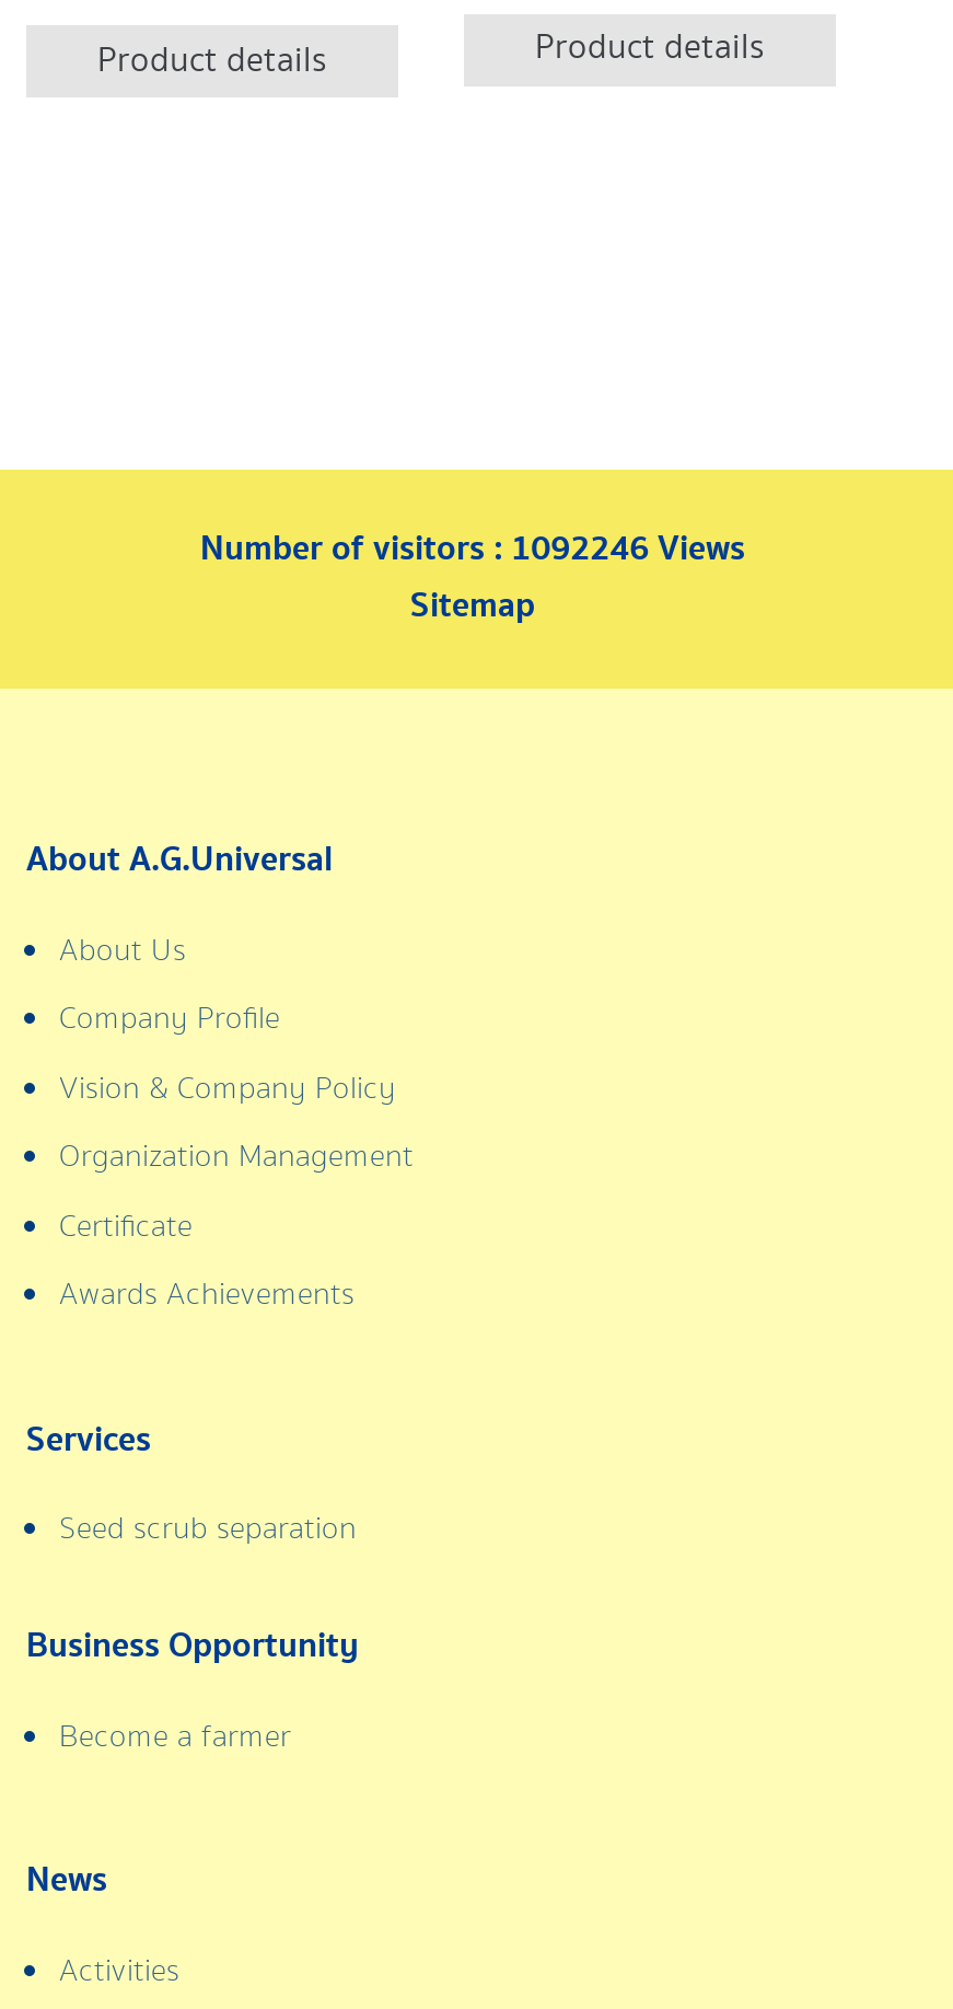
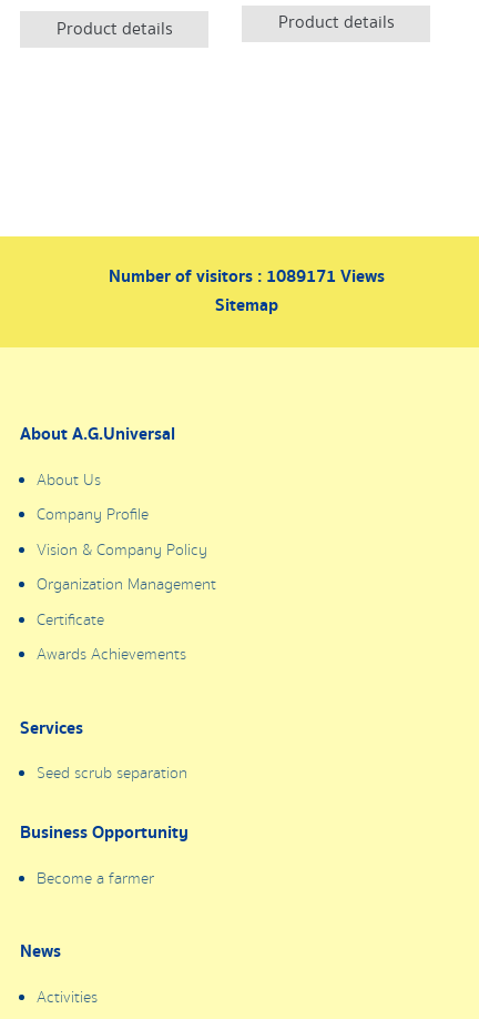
- Number of visitors : 1092246 Views
+ Number of visitors : 1089171 Views
